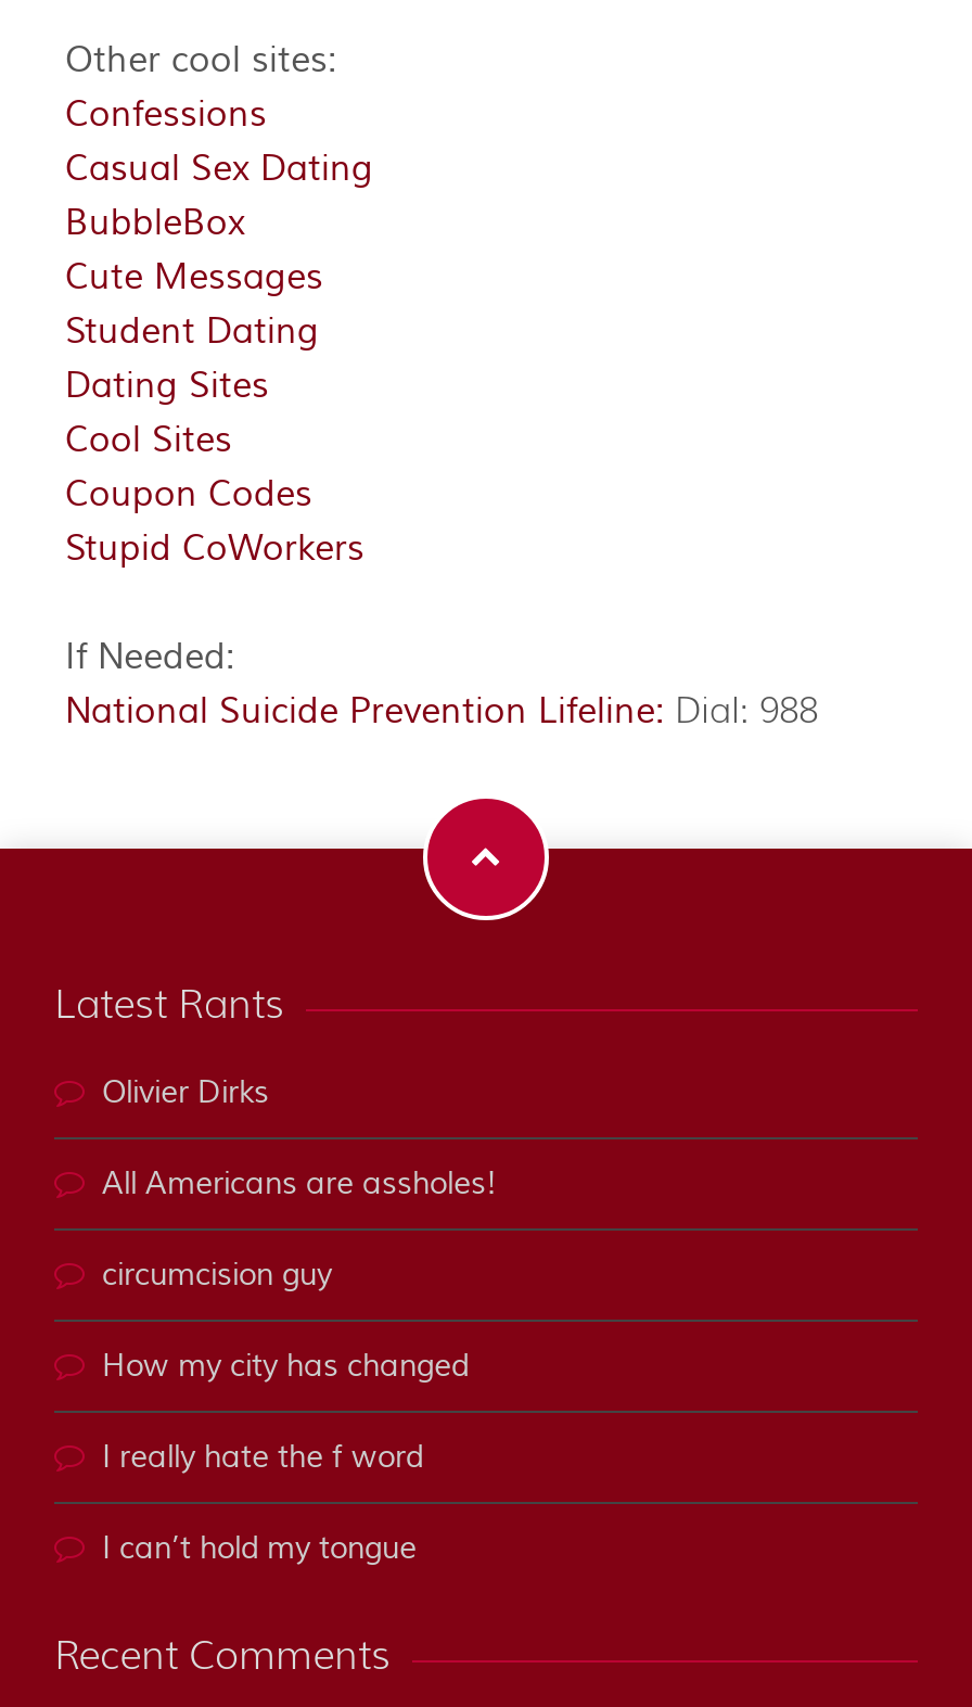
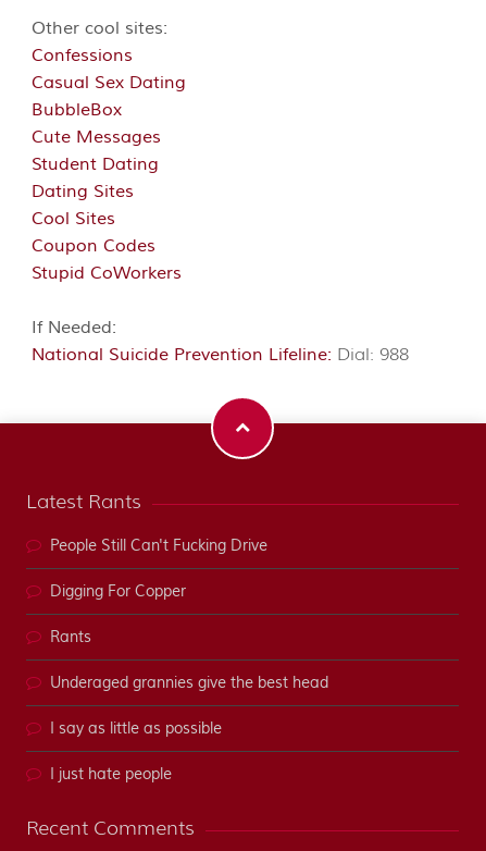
- Olivier Dirks
+ People Still Can't Fucking Drive

- All Americans are assholes!
+ Digging For Copper

- circumcision guy
+ Rants

- How my city has changed
+ Underaged grannies give the best head

- I really hate the f word
+ I say as little as possible

- I can’t hold my tongue
+ I just hate people
